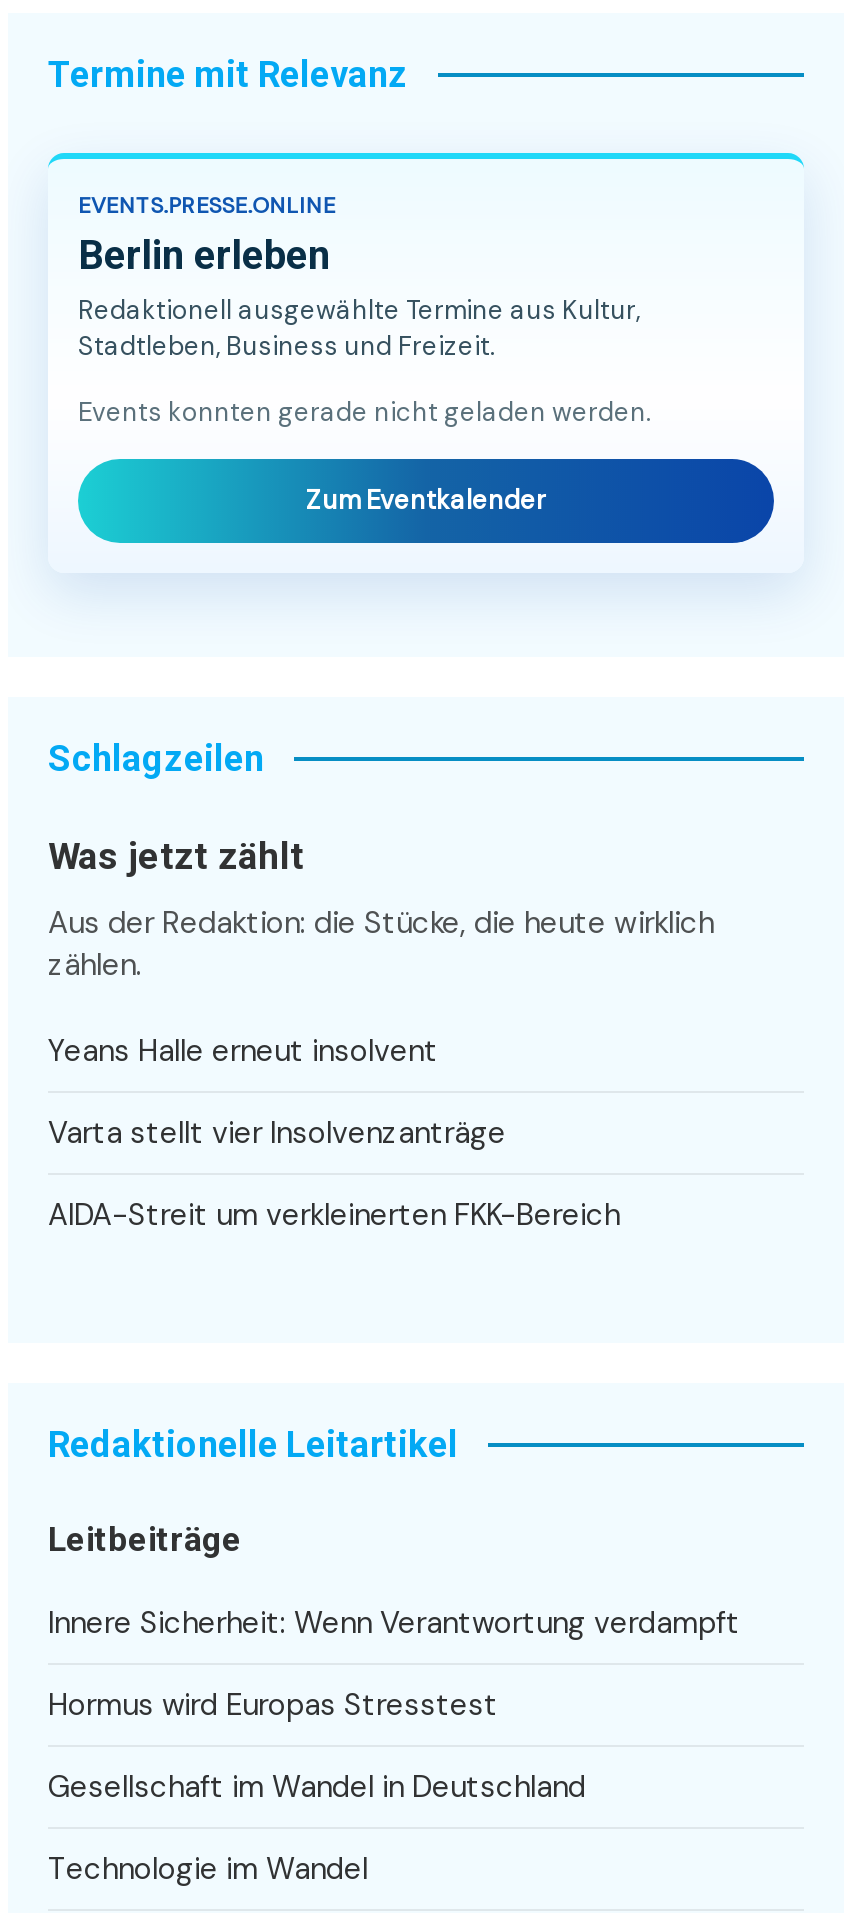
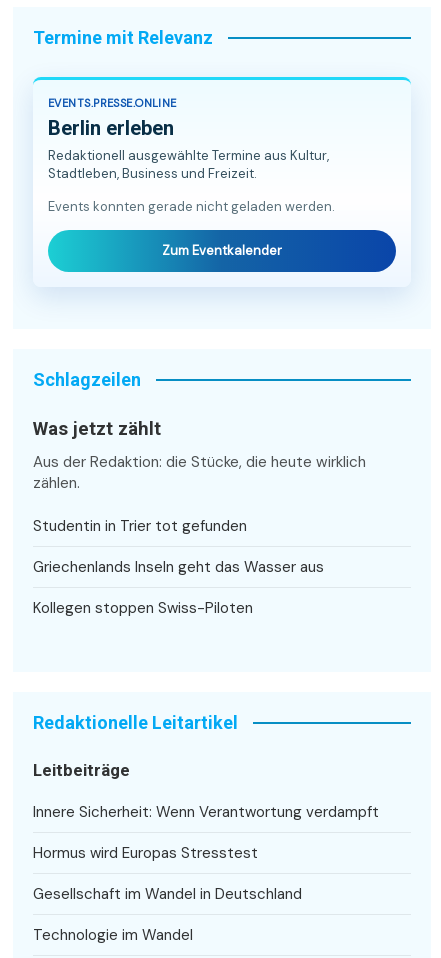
- Yeans Halle erneut insolvent
+ Studentin in Trier tot gefunden

- Varta stellt vier Insolvenzanträge
+ Griechenlands Inseln geht das Wasser aus

- AIDA-Streit um verkleinerten FKK-Bereich
+ Kollegen stoppen Swiss-Piloten
